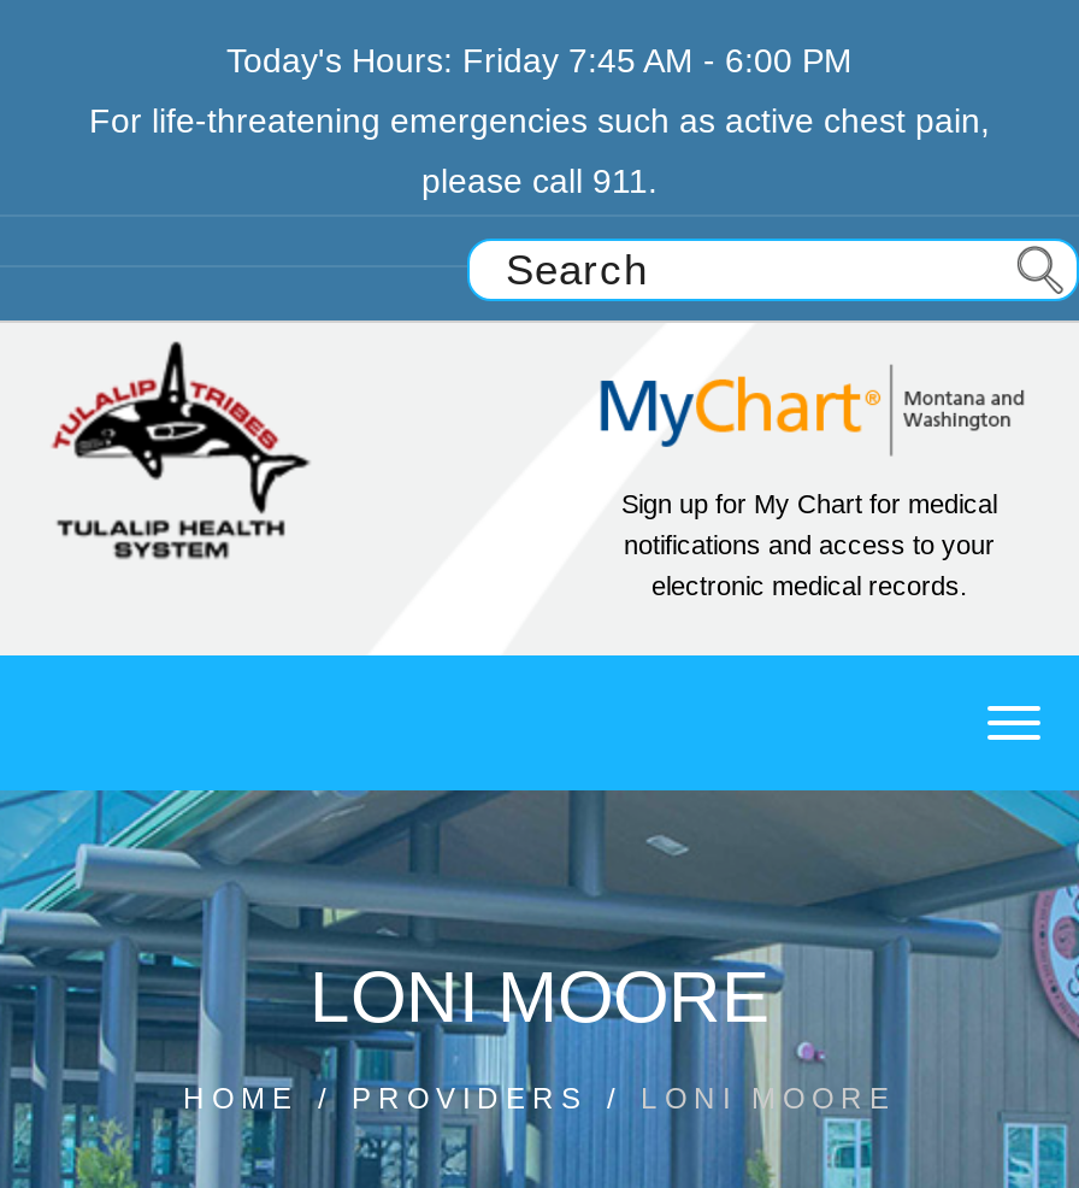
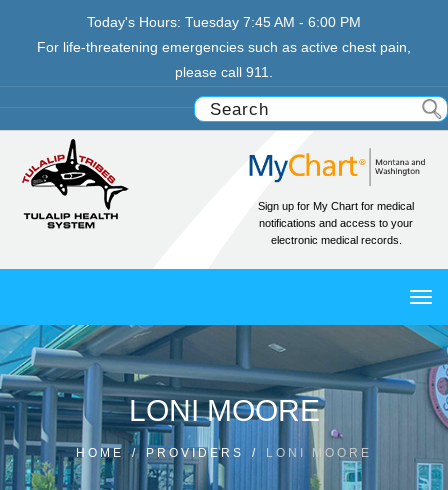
- Today's Hours: Friday 7:45 AM - 6:00 PM
+ Today's Hours: Tuesday 7:45 AM - 6:00 PM
